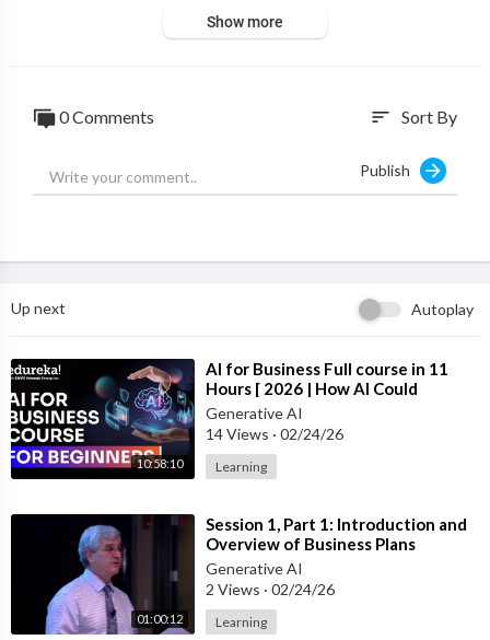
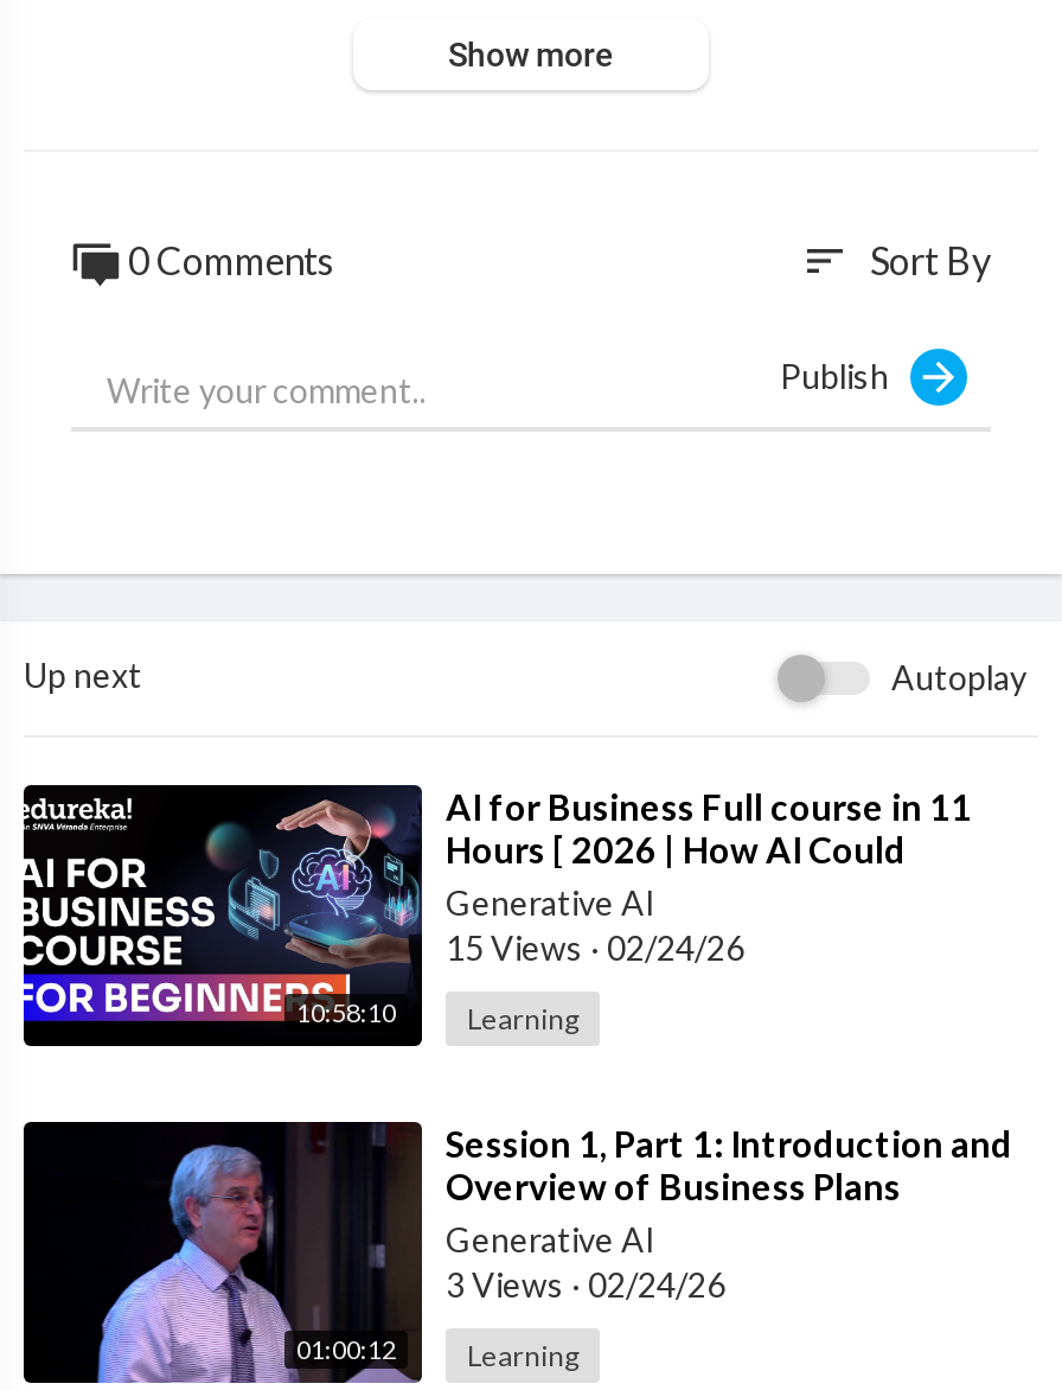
- 14 Views · 02/24/26
+ 15 Views · 02/24/26

- 2 Views · 02/24/26
+ 3 Views · 02/24/26
